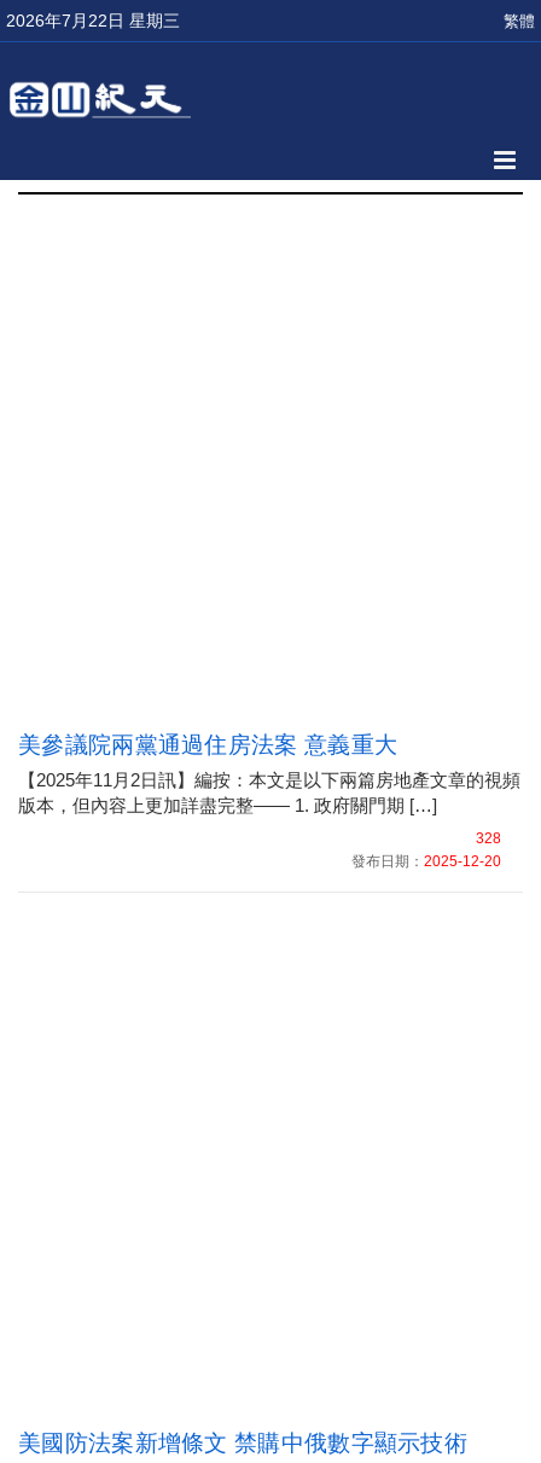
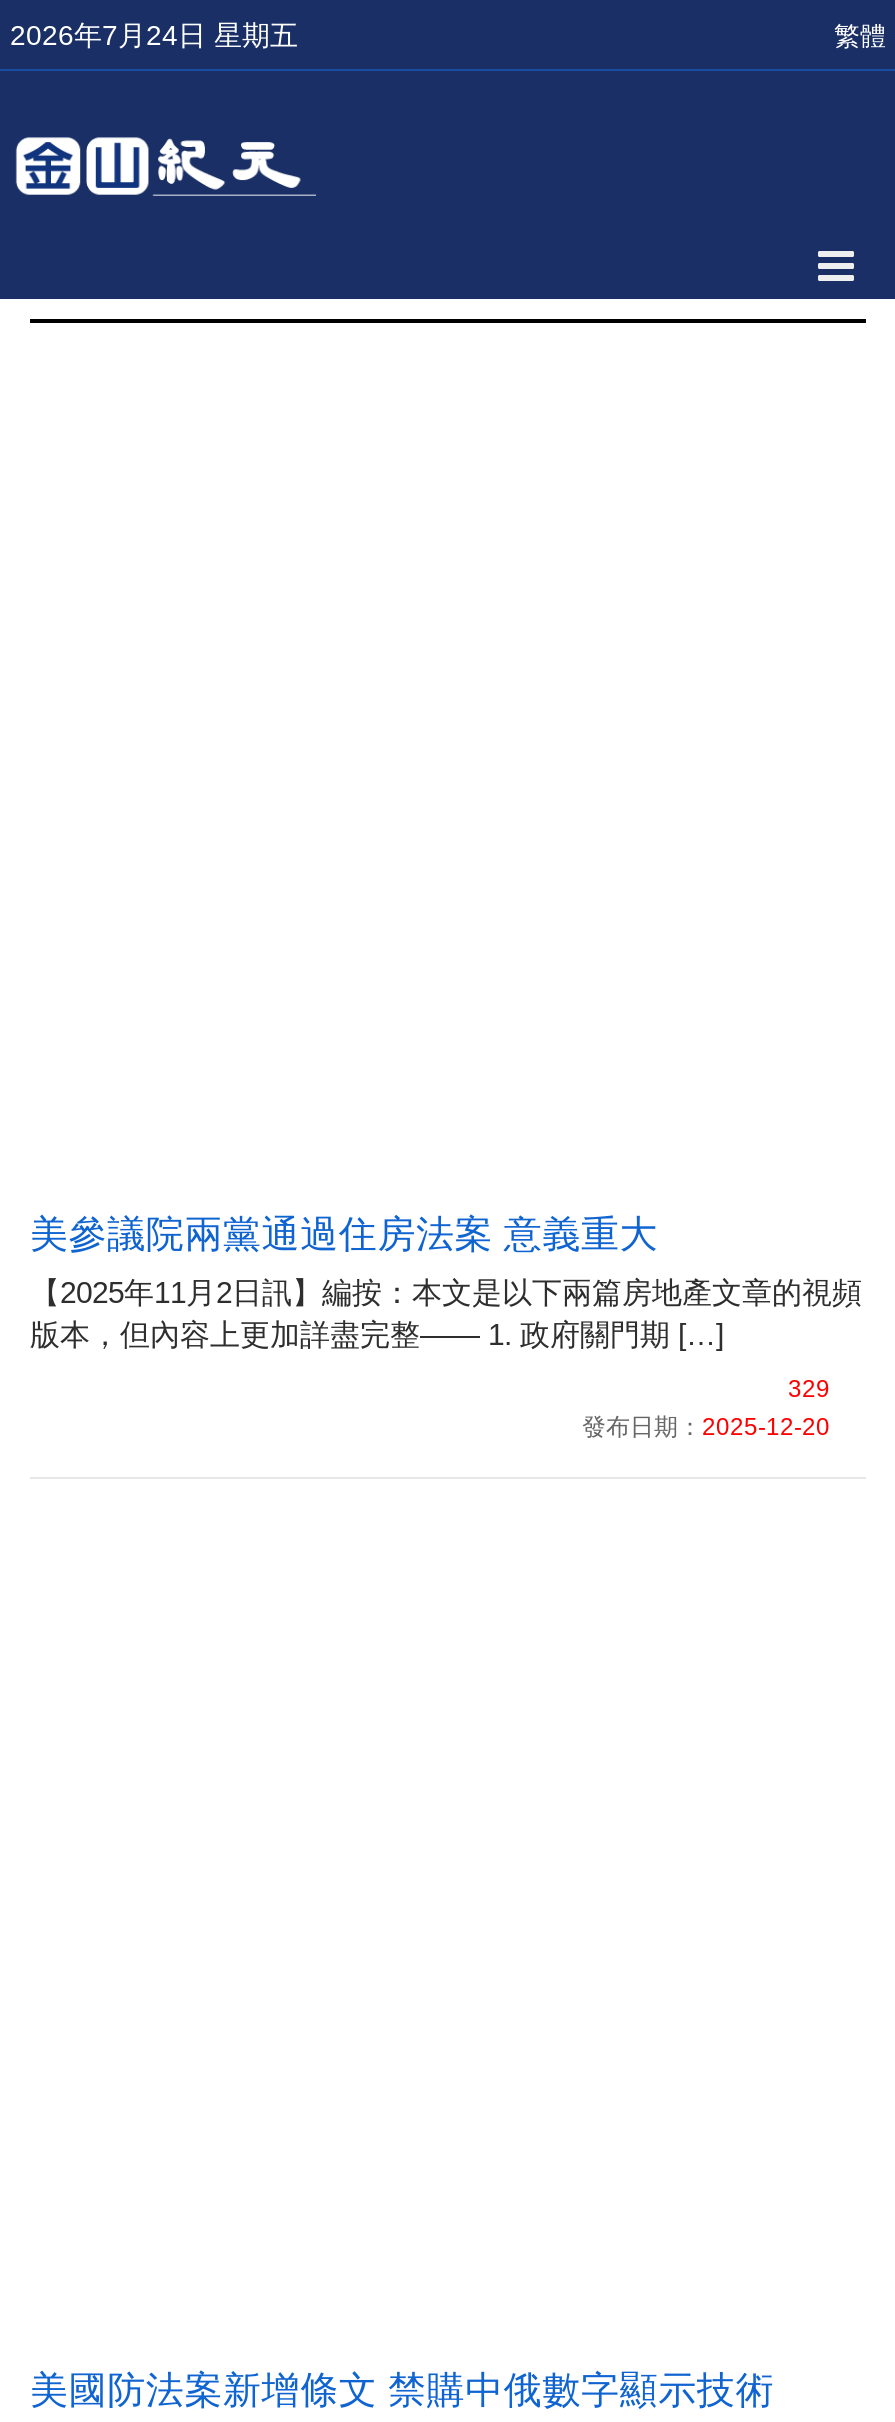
- 2026年7月22日 星期三
+ 2026年7月24日 星期五

- 328
+ 329
